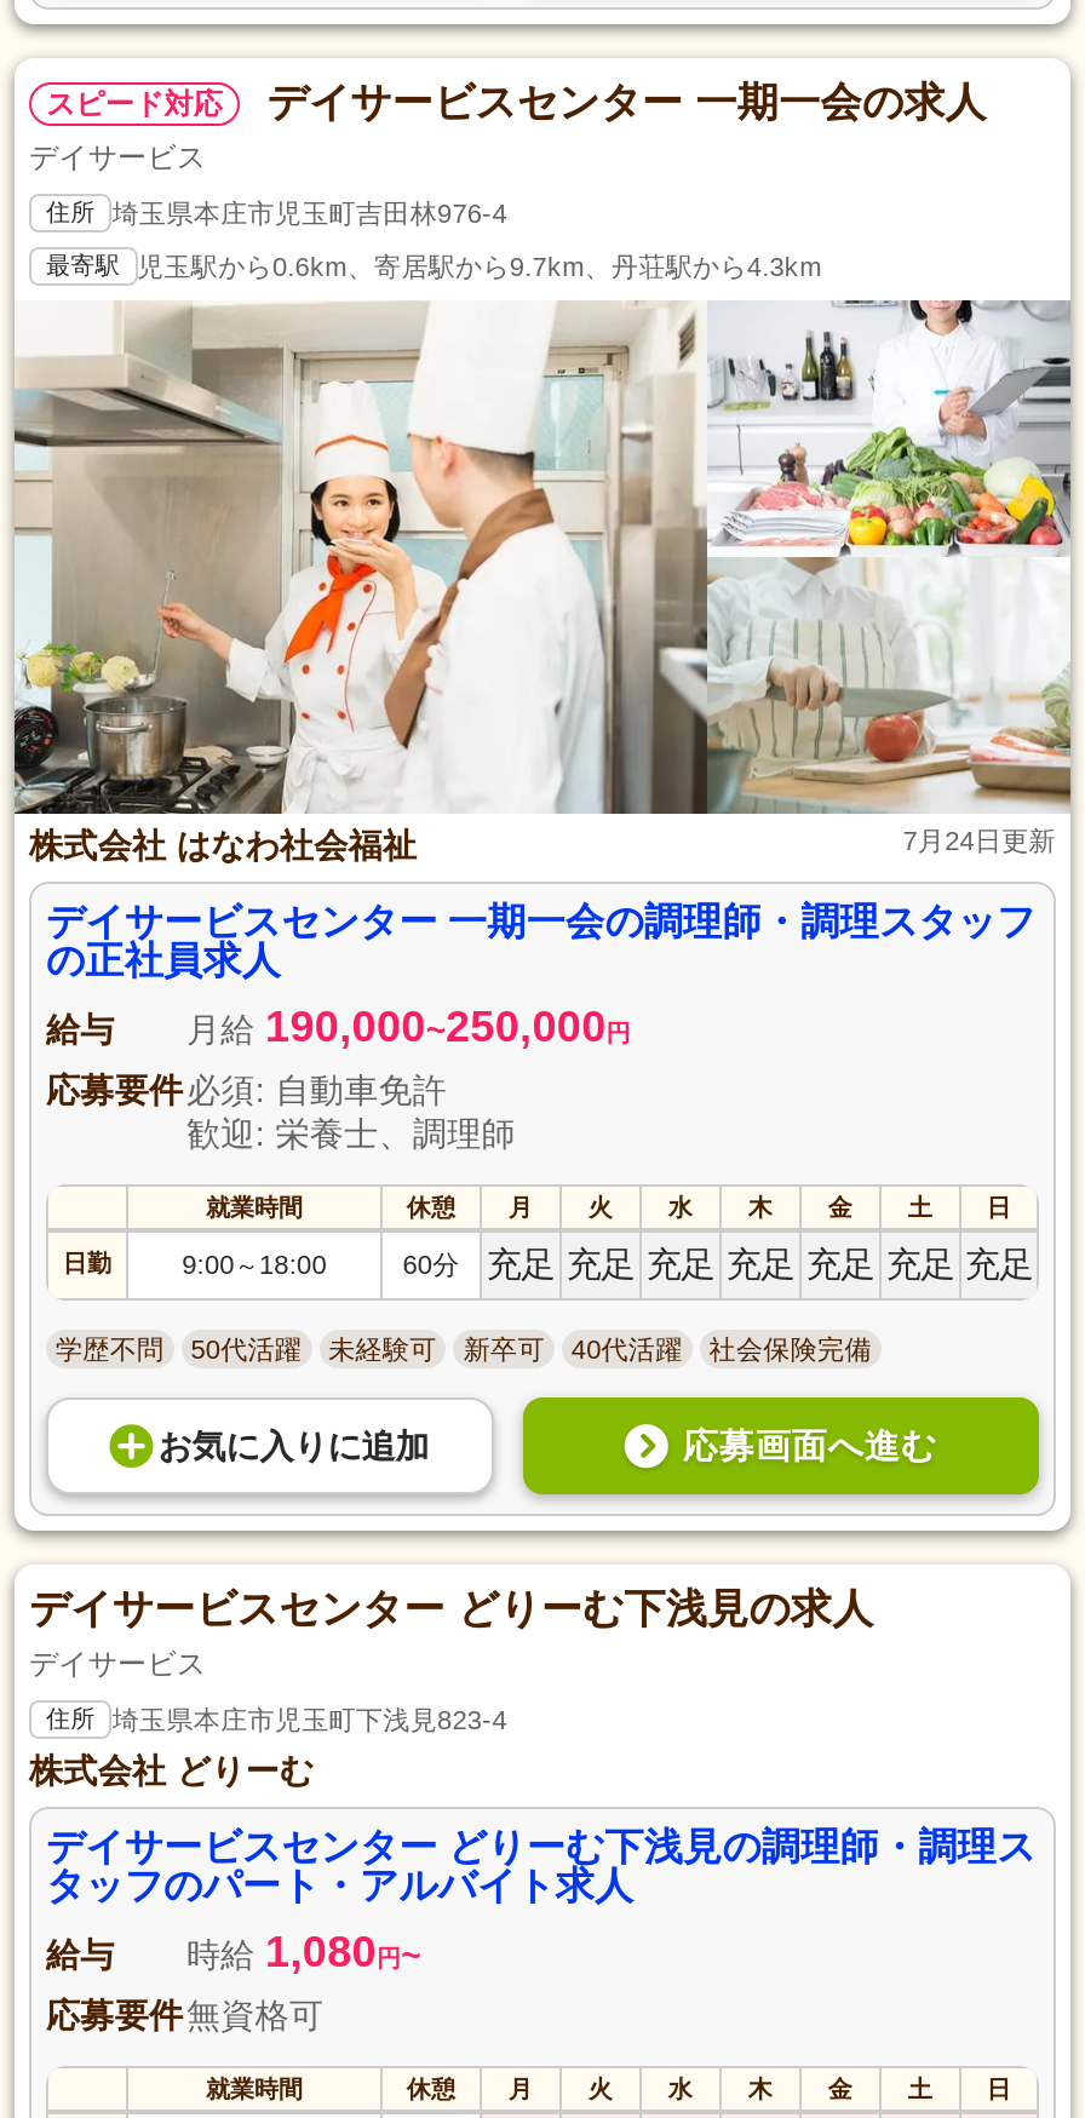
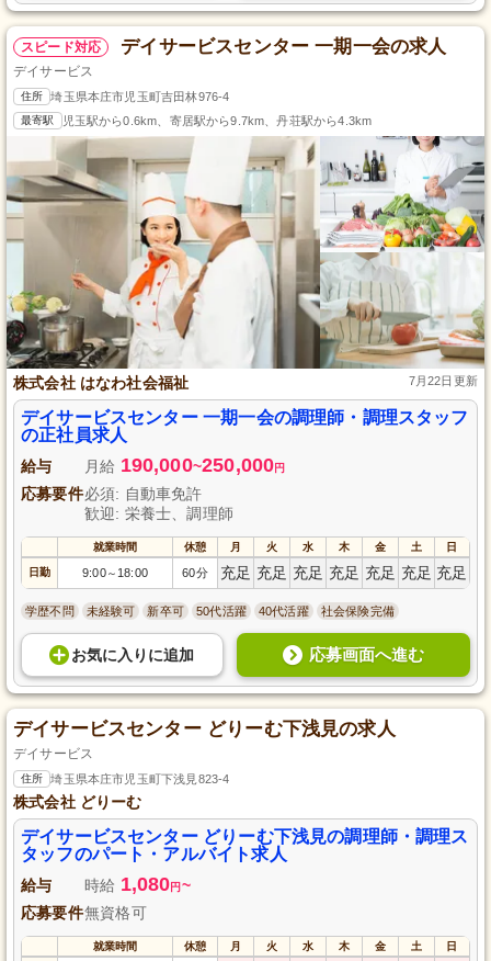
- 7月24日更新
+ 7月22日更新

- 50代活躍

+ 50代活躍
